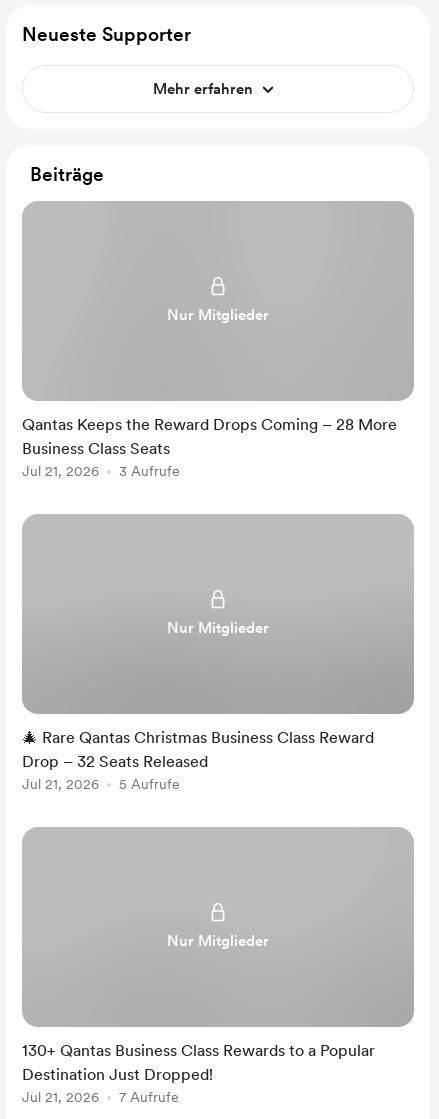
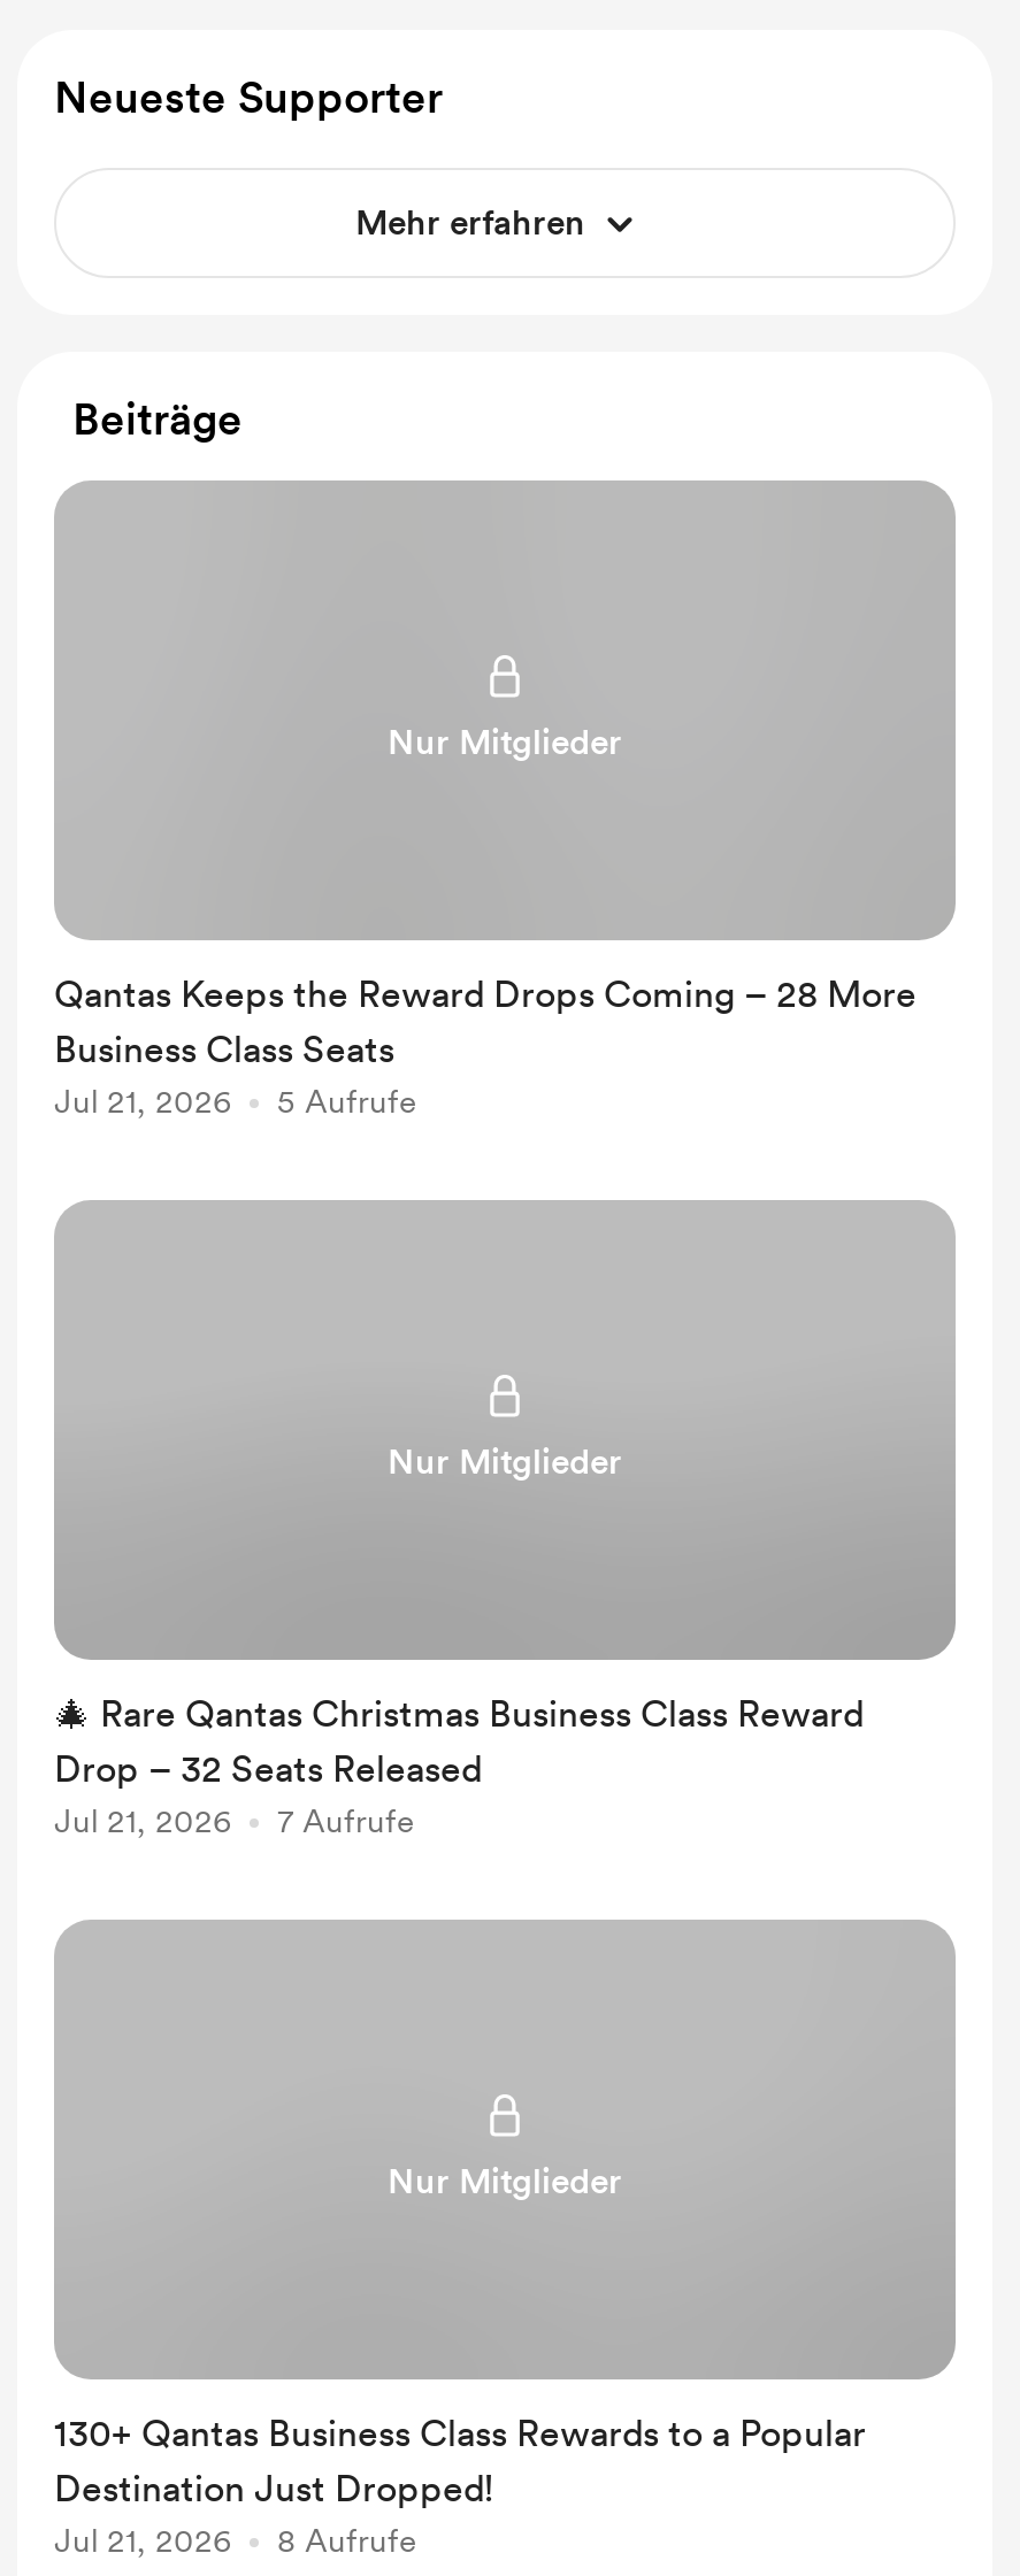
- Jul 21, 2026 3 Aufrufe
+ Jul 21, 2026 5 Aufrufe

- Jul 21, 2026 5 Aufrufe
+ Jul 21, 2026 7 Aufrufe

- Jul 21, 2026 7 Aufrufe
+ Jul 21, 2026 8 Aufrufe
